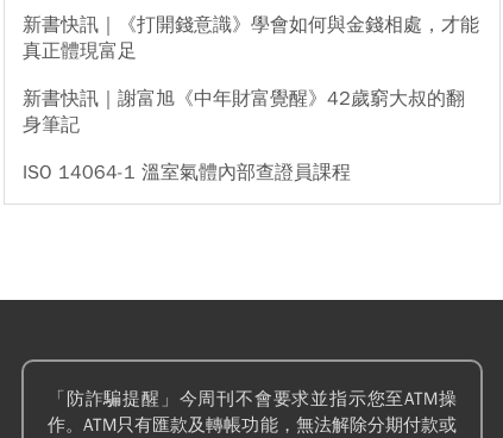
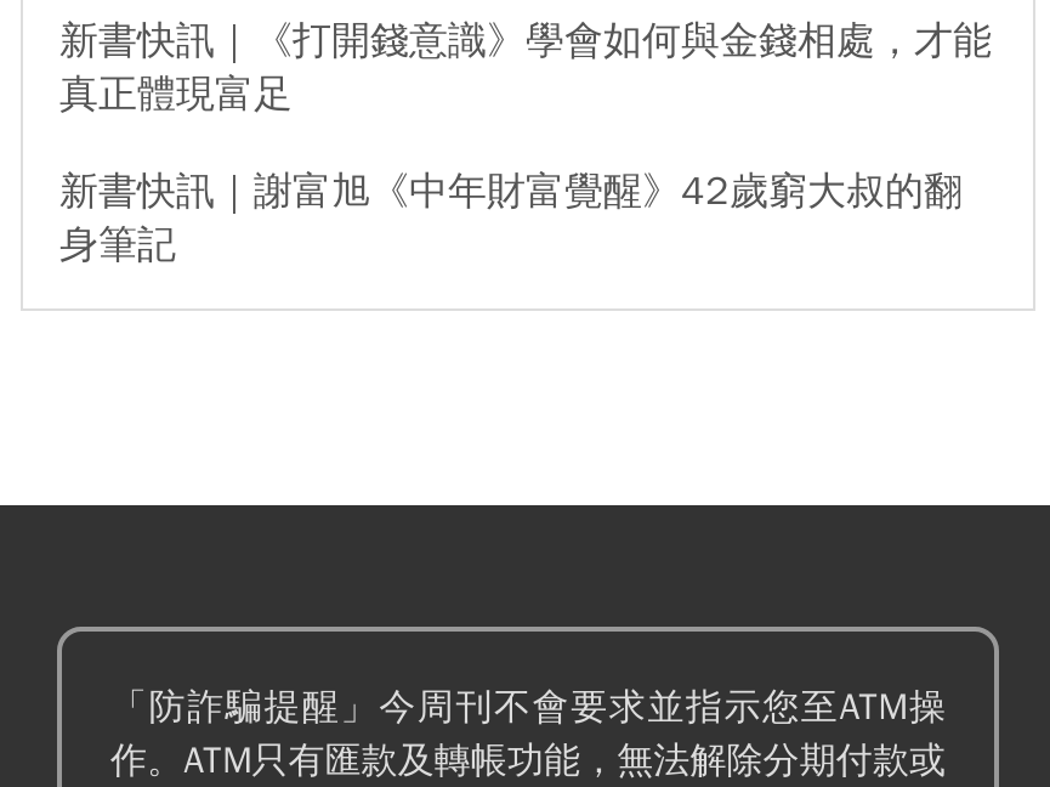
- ISO 14064-1 溫室氣體內部查證員課程
